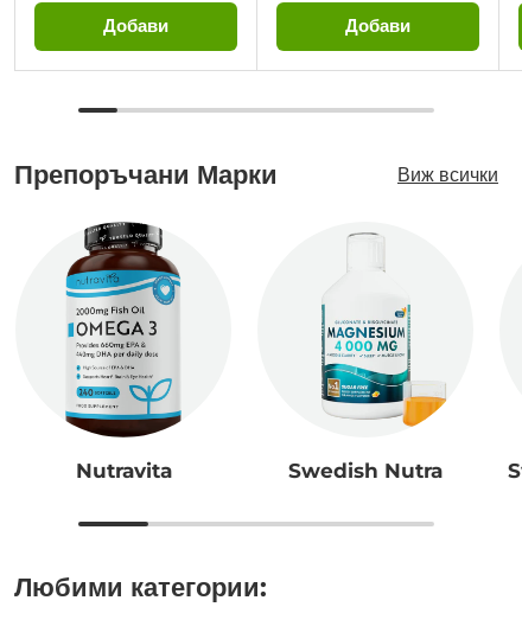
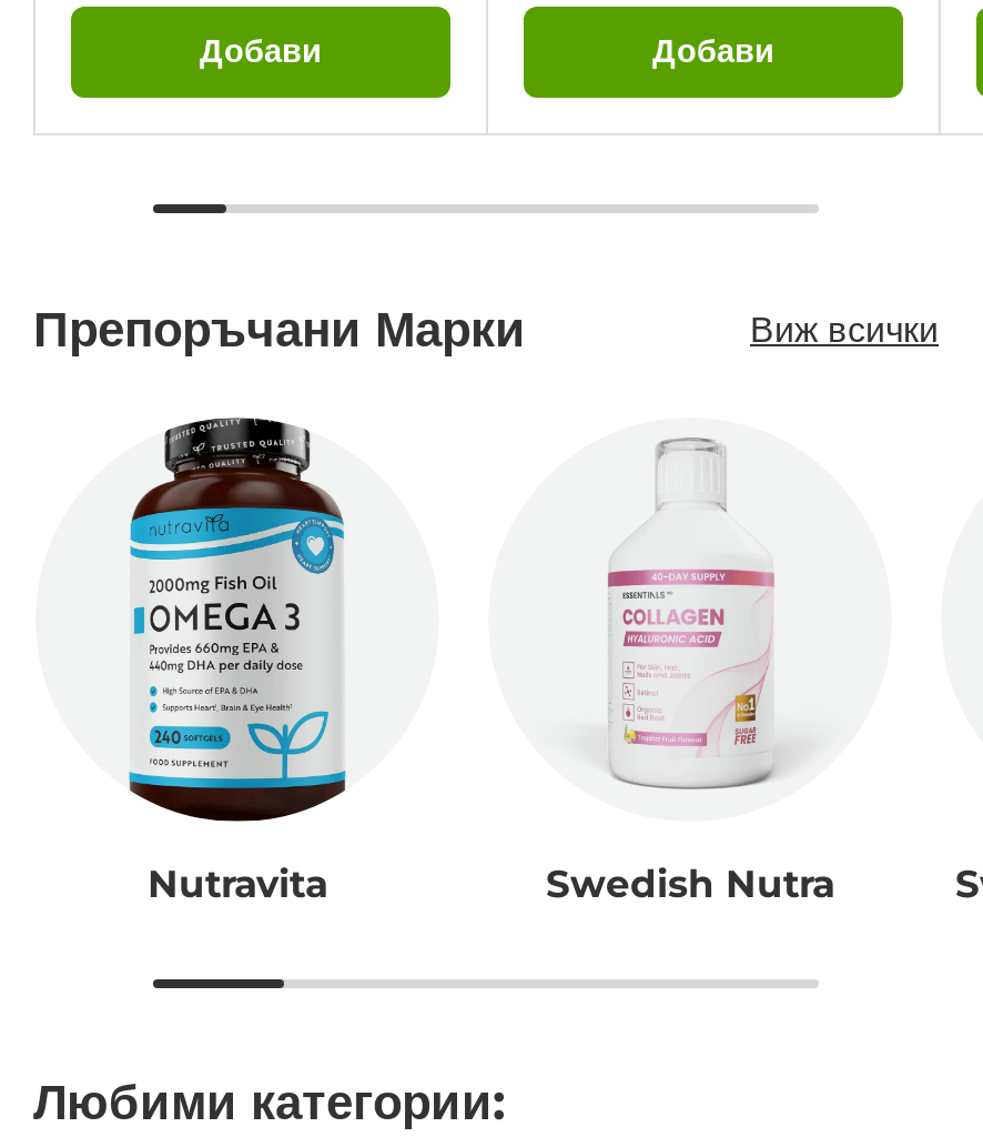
- [image]
+ [image]
